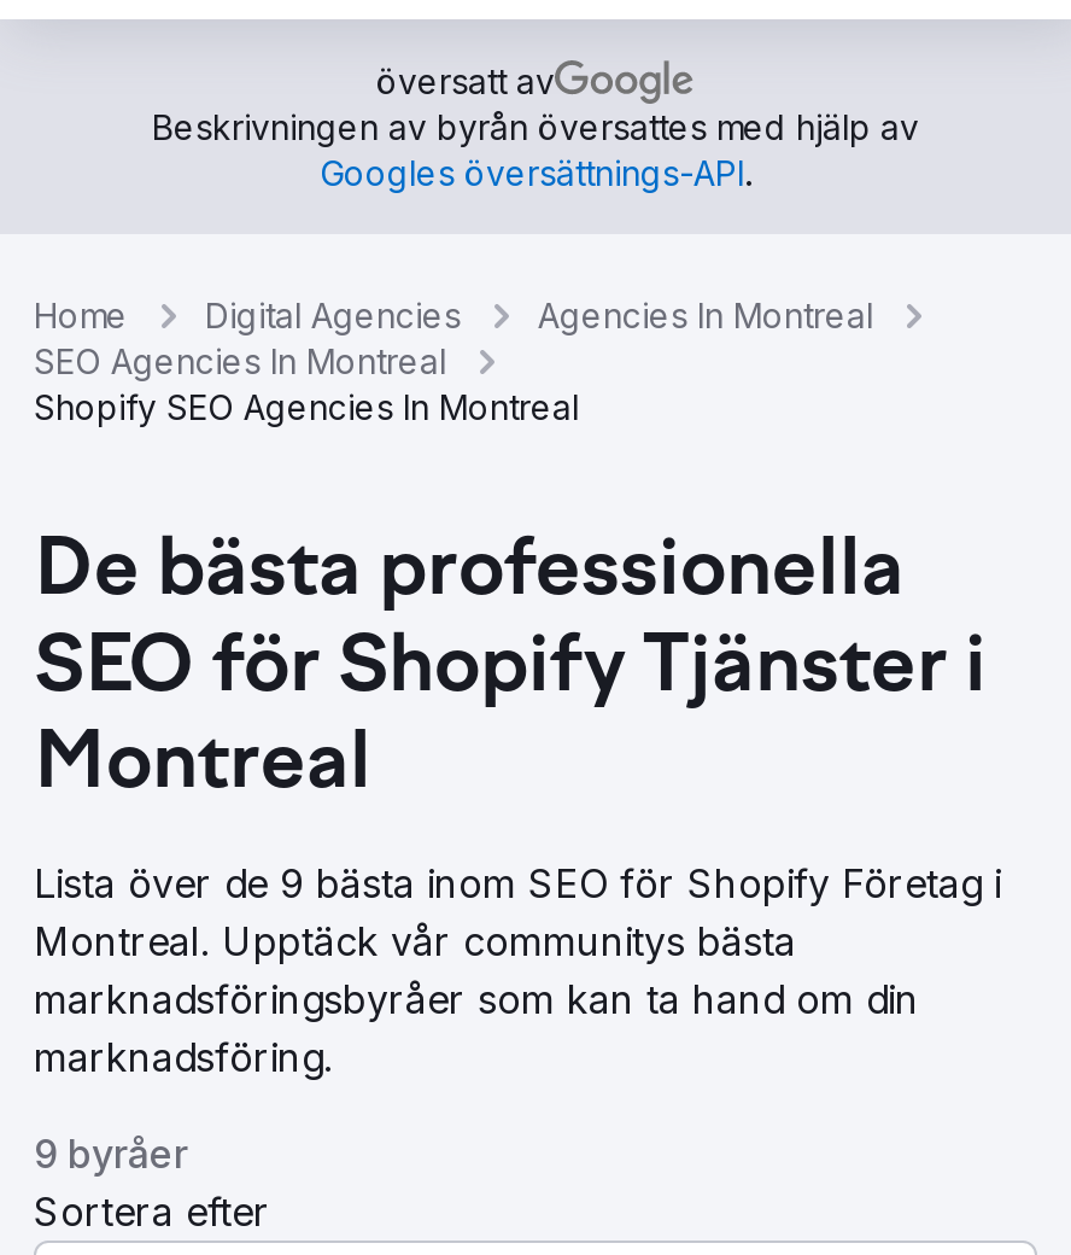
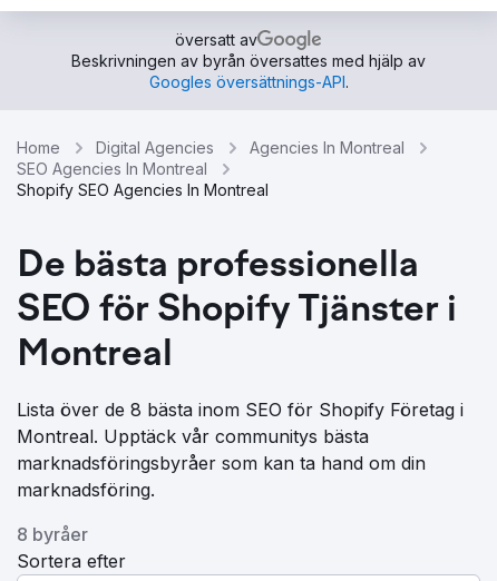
- Lista över de 9 bästa inom SEO för Shopify Företag i
+ Lista över de 8 bästa inom SEO för Shopify Företag i

- 9 byråer
+ 8 byråer
